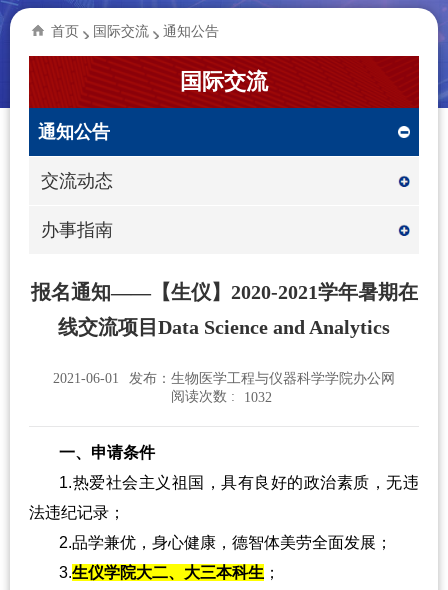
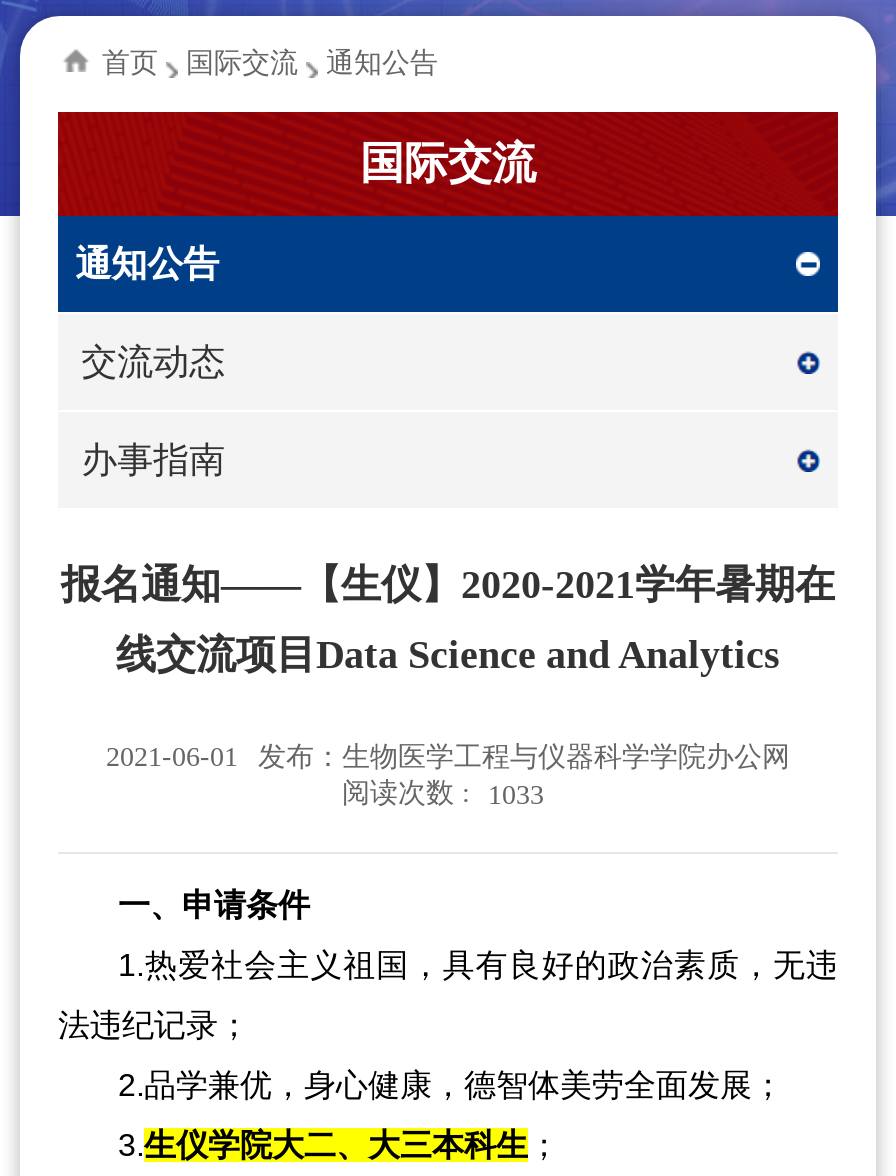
- 阅读次数 : 1032
+ 阅读次数 : 1033
